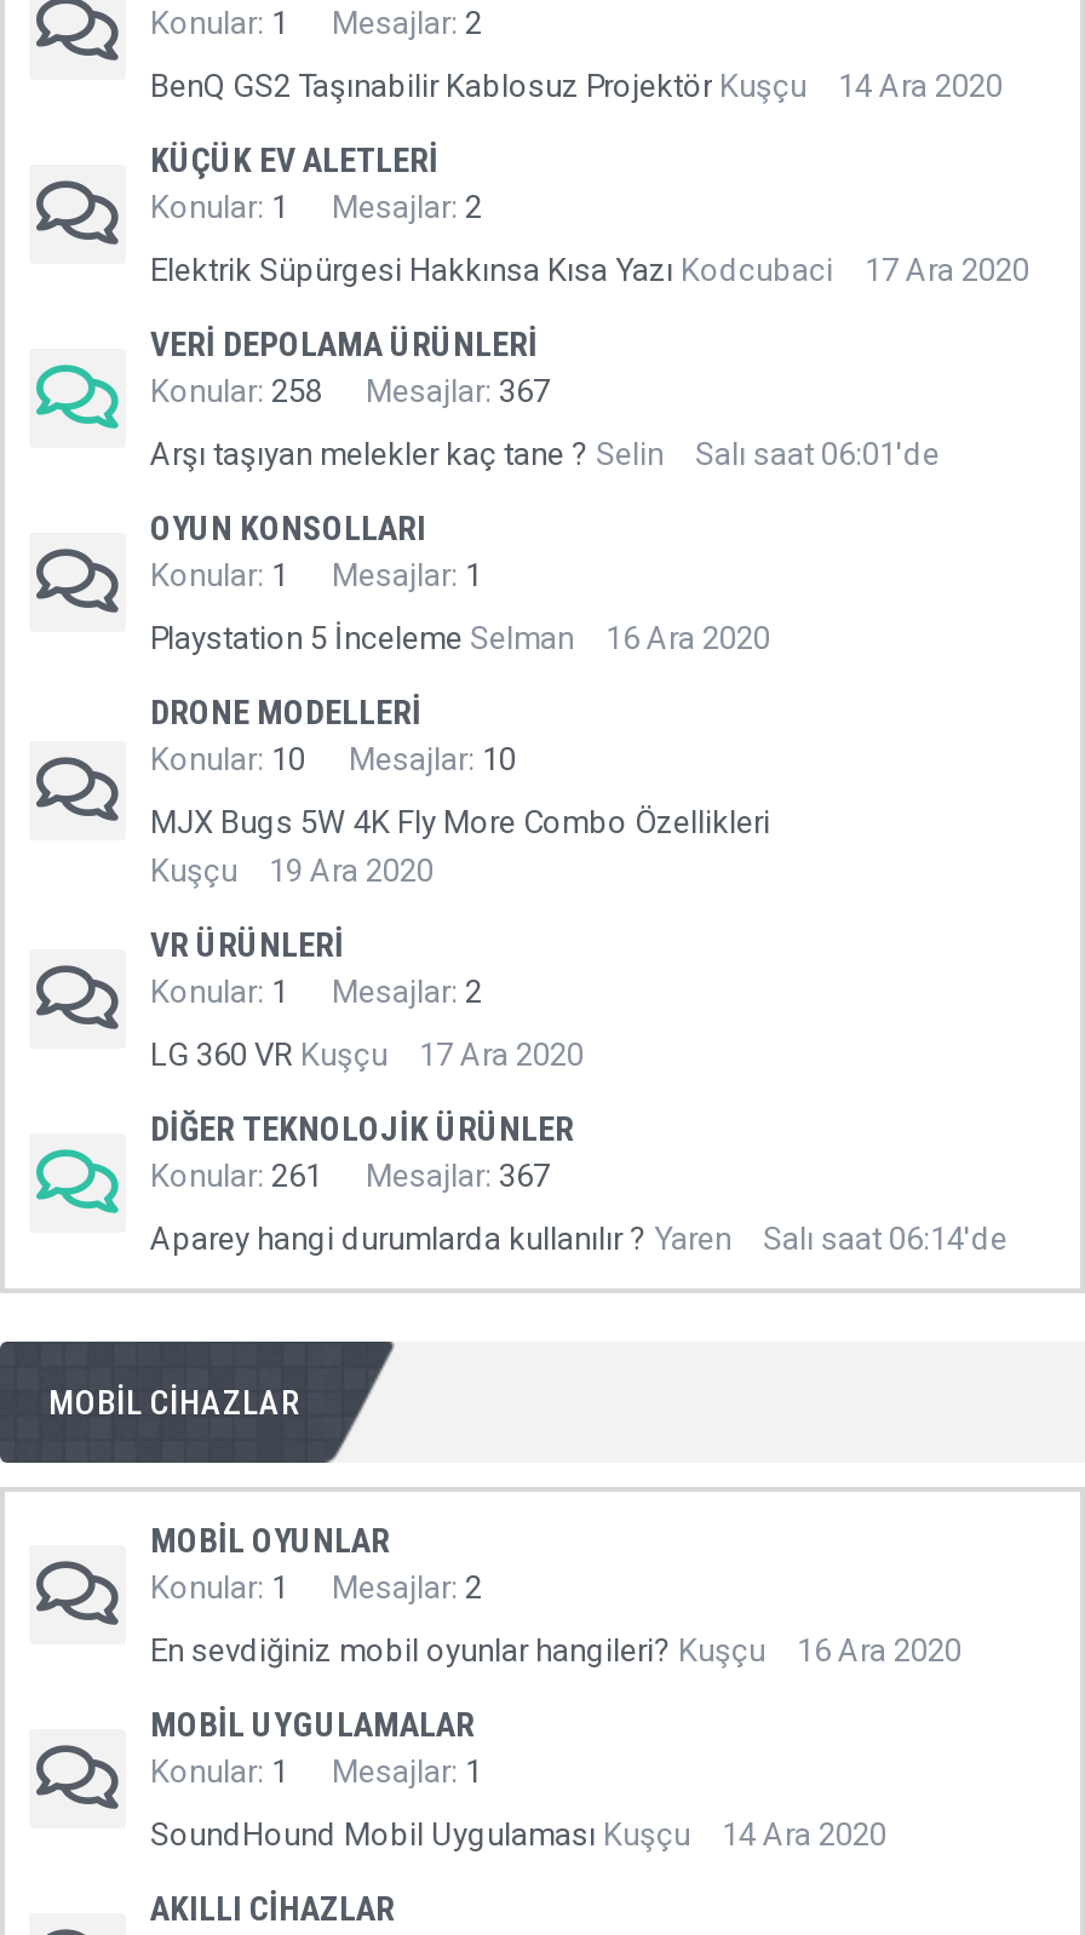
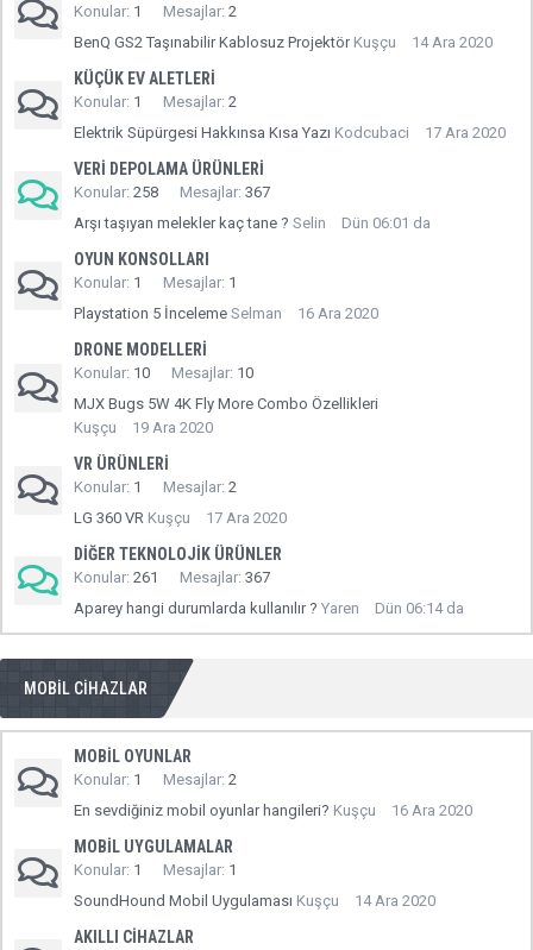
- Arşı taşıyan melekler kaç tane ? Selin Salı saat 06:01'de
+ Arşı taşıyan melekler kaç tane ? Selin Dün 06:01 da

- Aparey hangi durumlarda kullanılır ? Yaren Salı saat 06:14'de
+ Aparey hangi durumlarda kullanılır ? Yaren Dün 06:14 da
